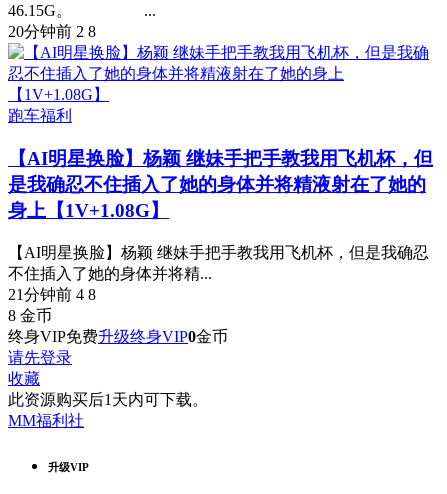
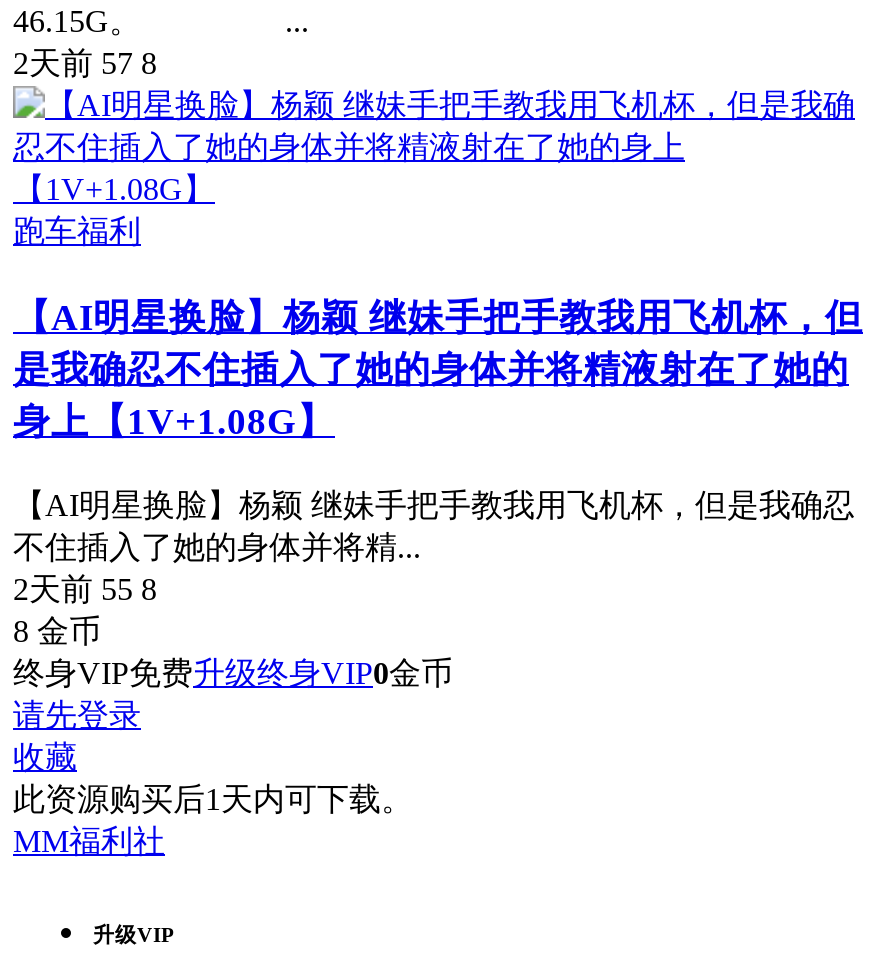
- 20分钟前2 8
+ 2天前57 8

- 21分钟前4 8
+ 2天前55 8
